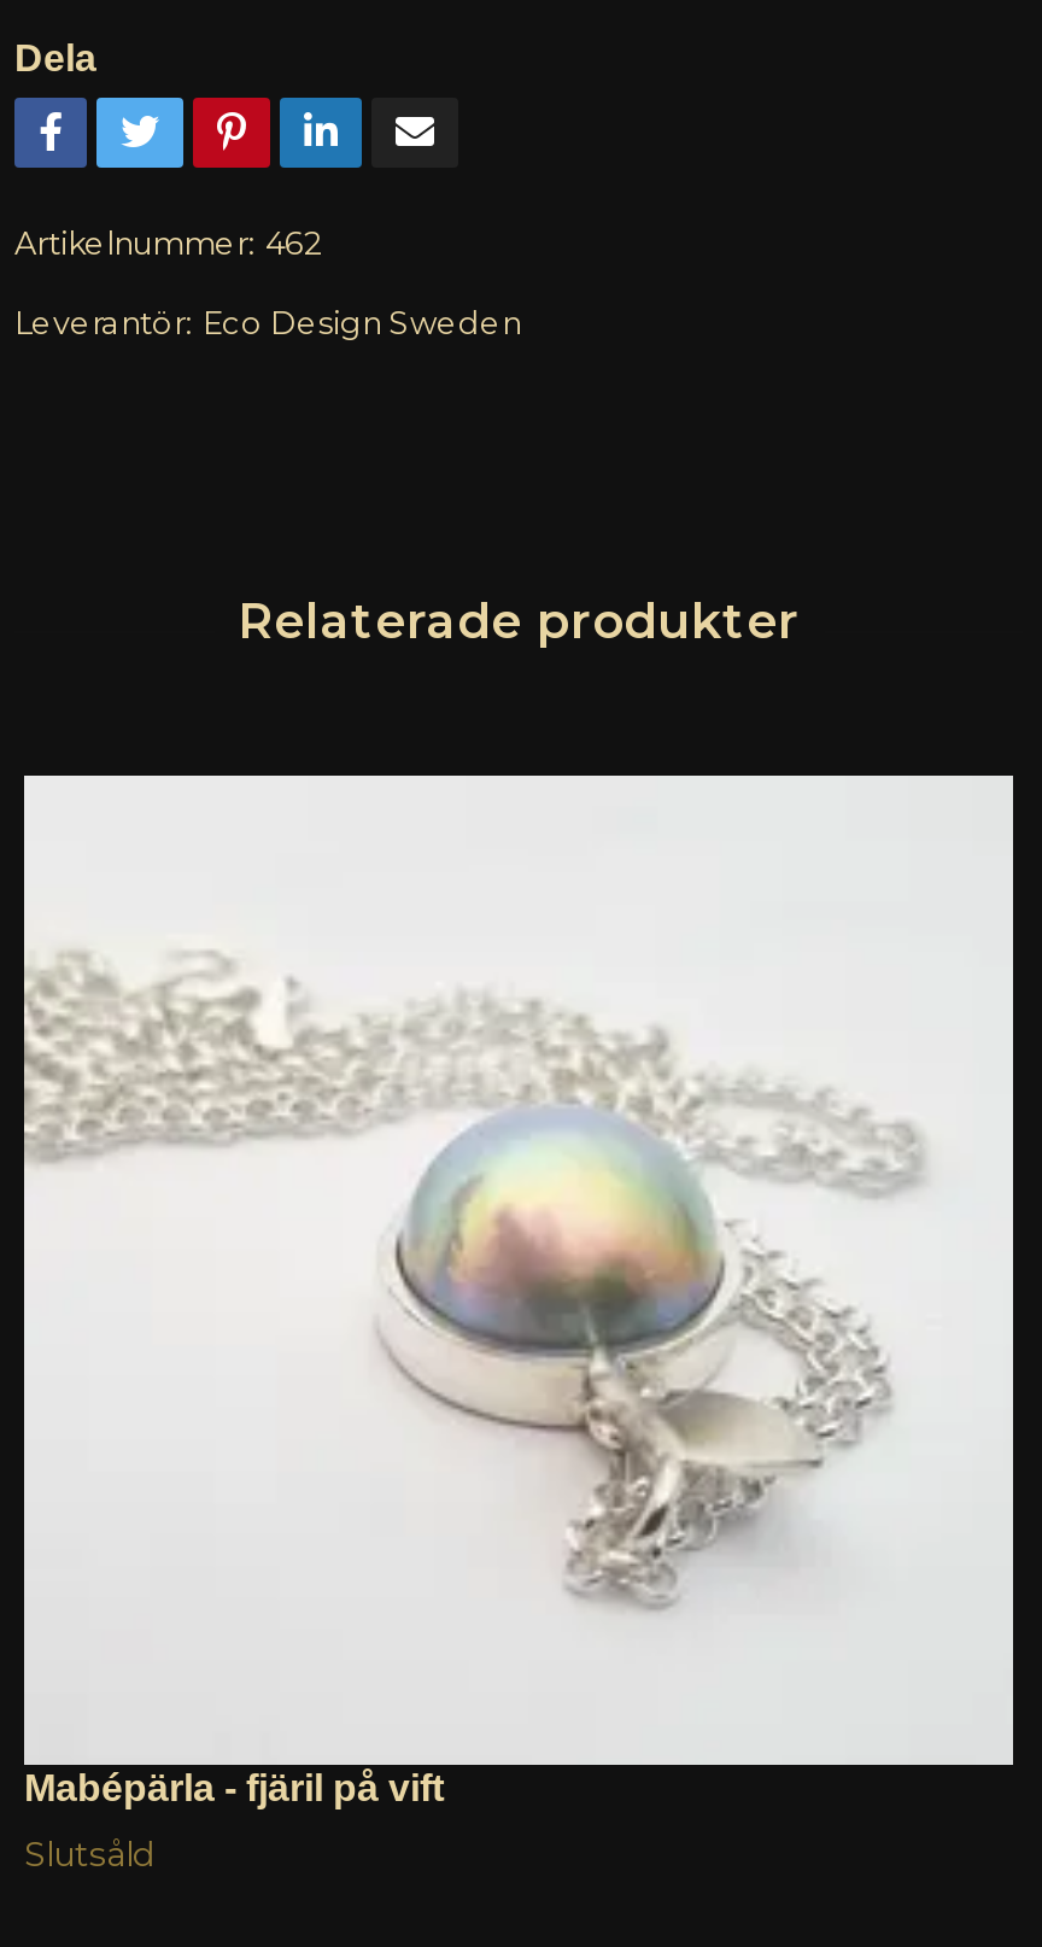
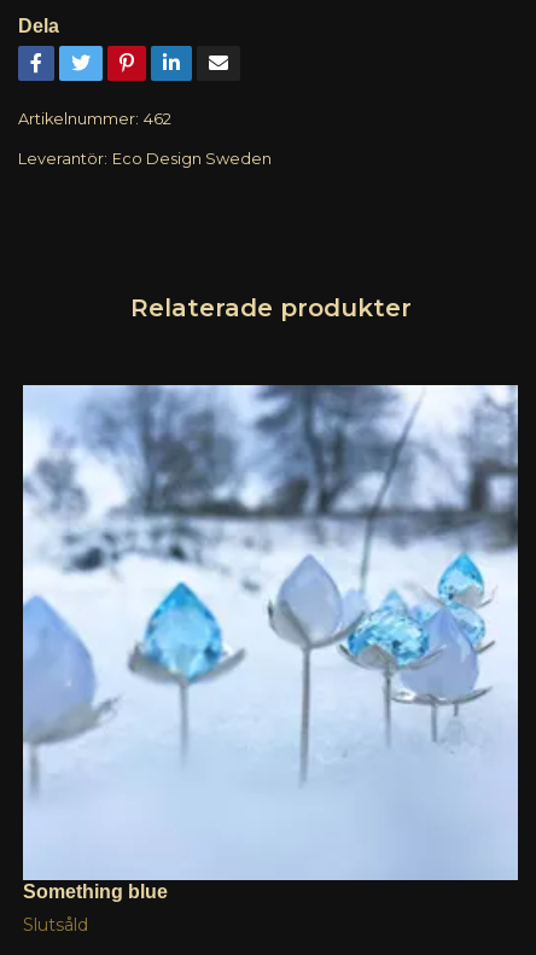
- [image]
- Mabépärla - fjäril på vift
+ [image]
+ Something blue
